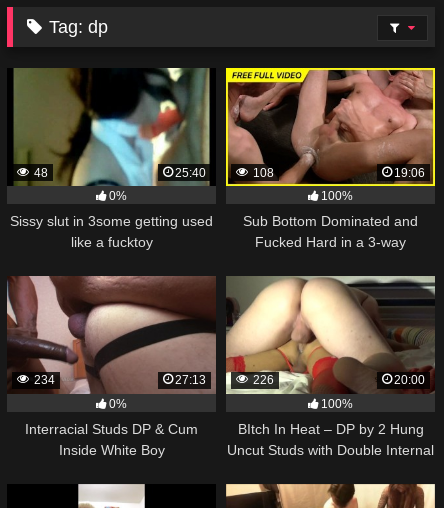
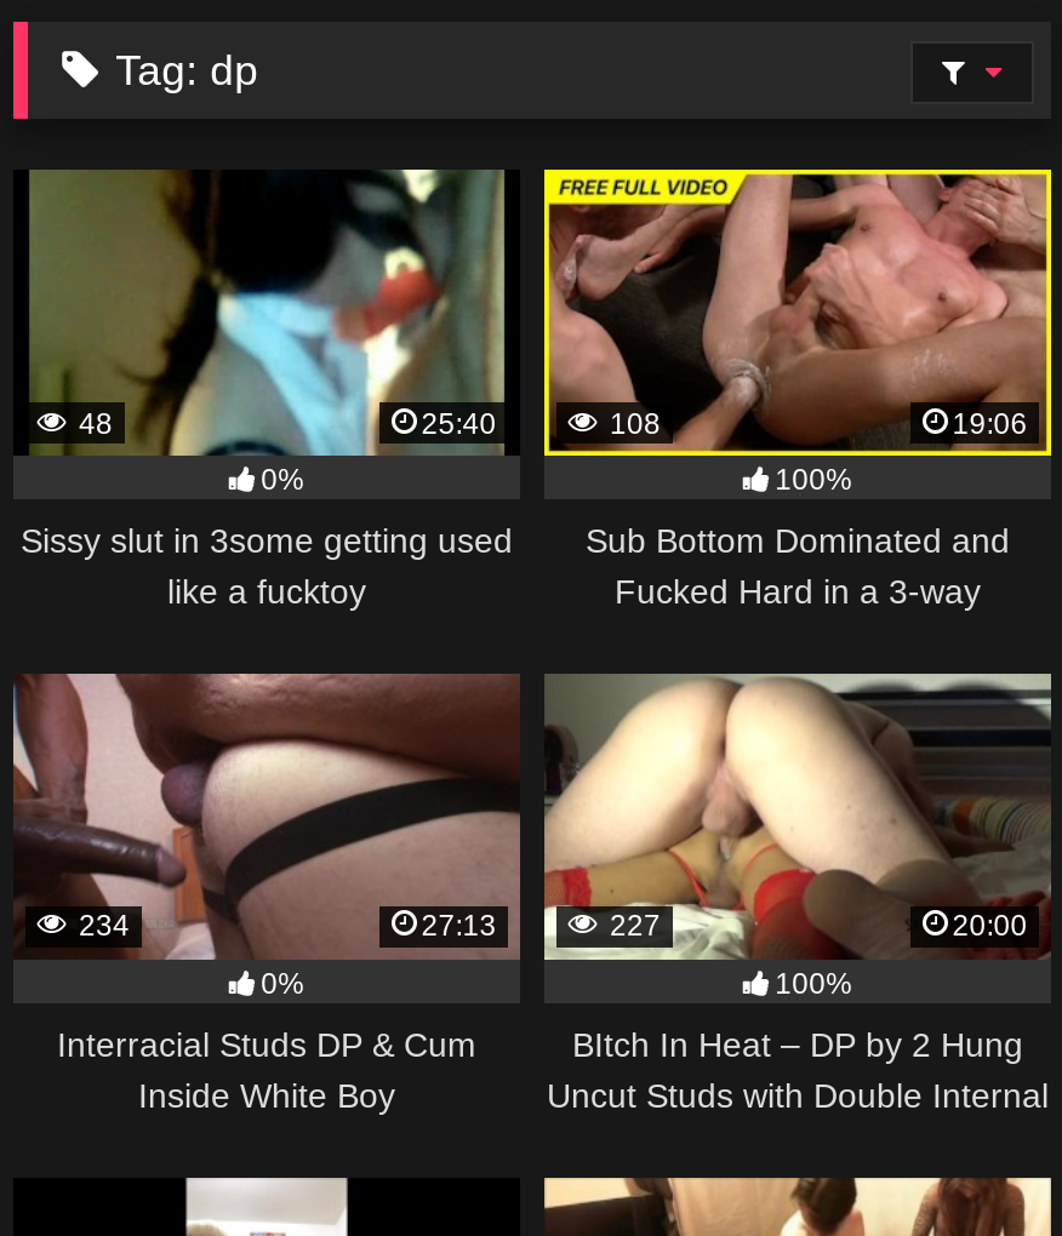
- 226
+ 227
